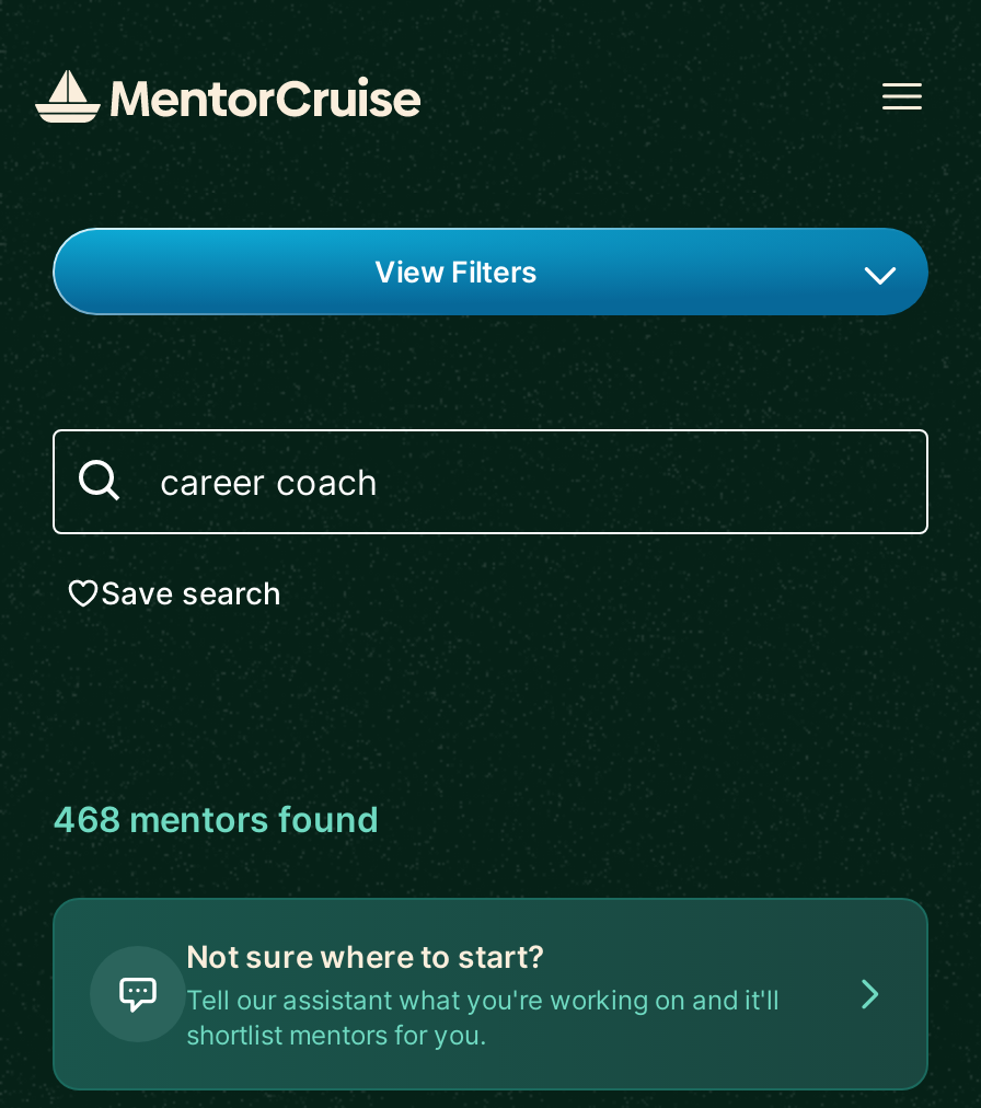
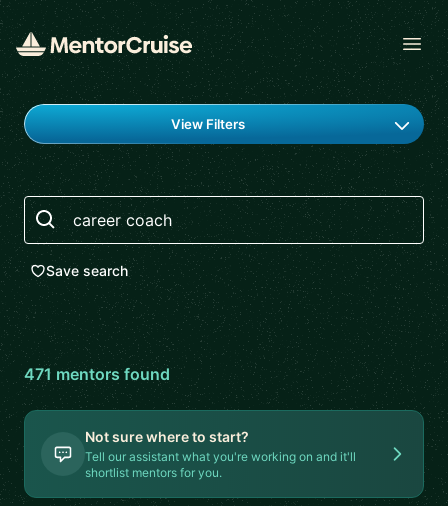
- 468 mentors found
+ 471 mentors found
